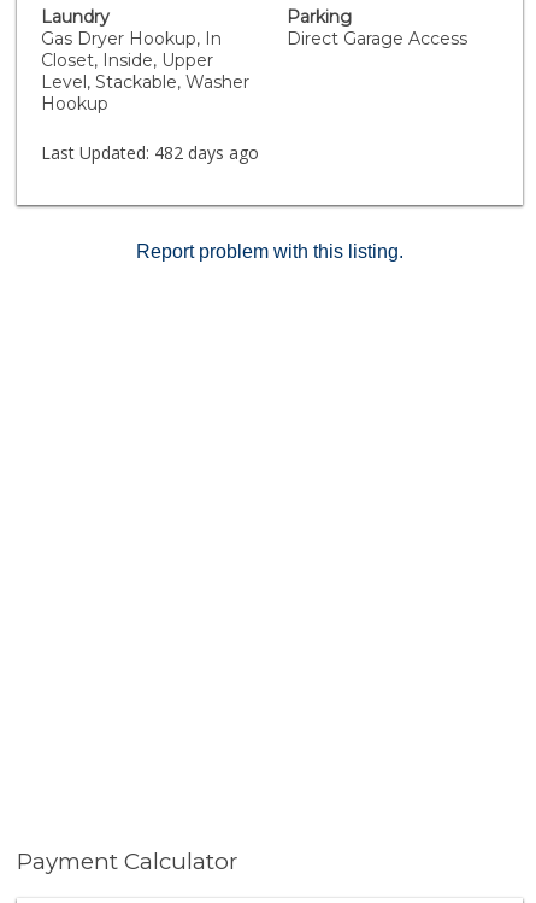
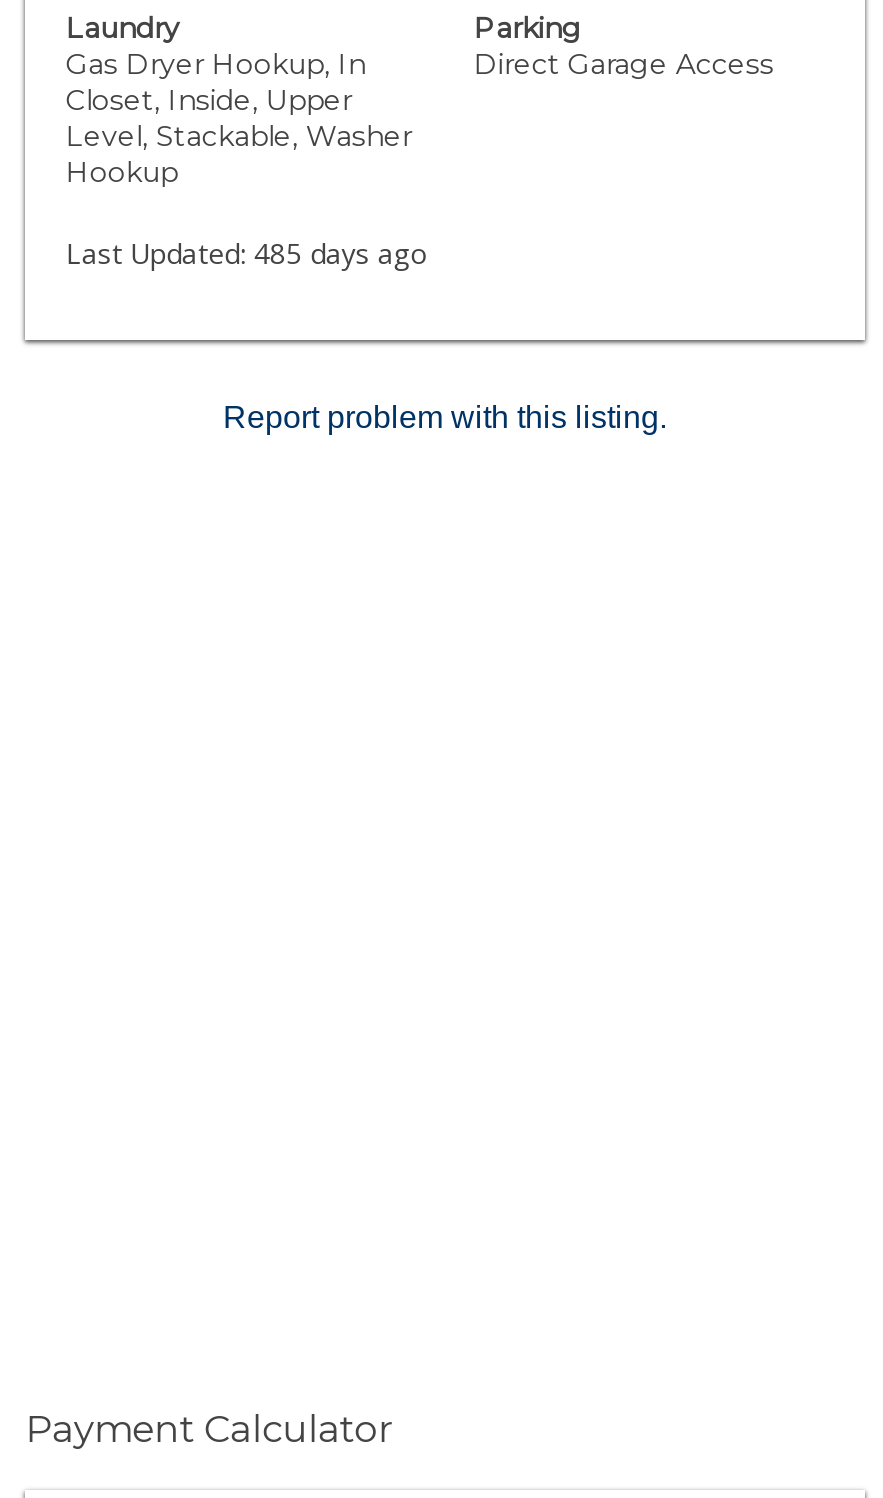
- Last Updated: 482 days ago
+ Last Updated: 485 days ago
